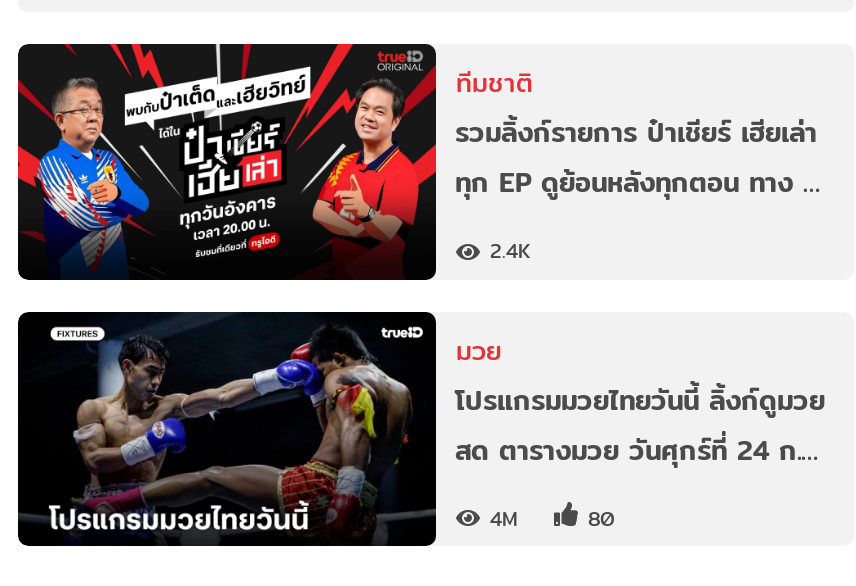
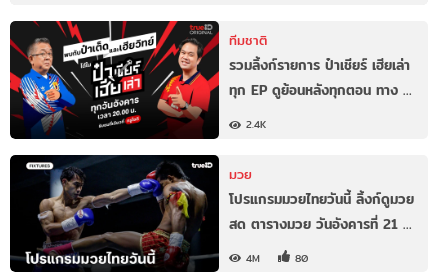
- สด ตารางมวย วันศุกร์ที่ 24 ก.…
+ สด ตารางมวย วันอังคารที่ 21 …
